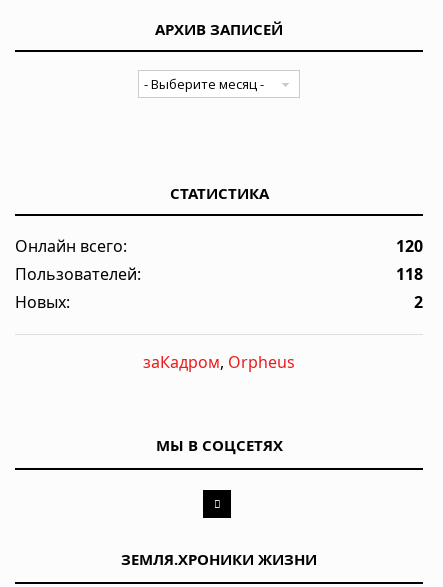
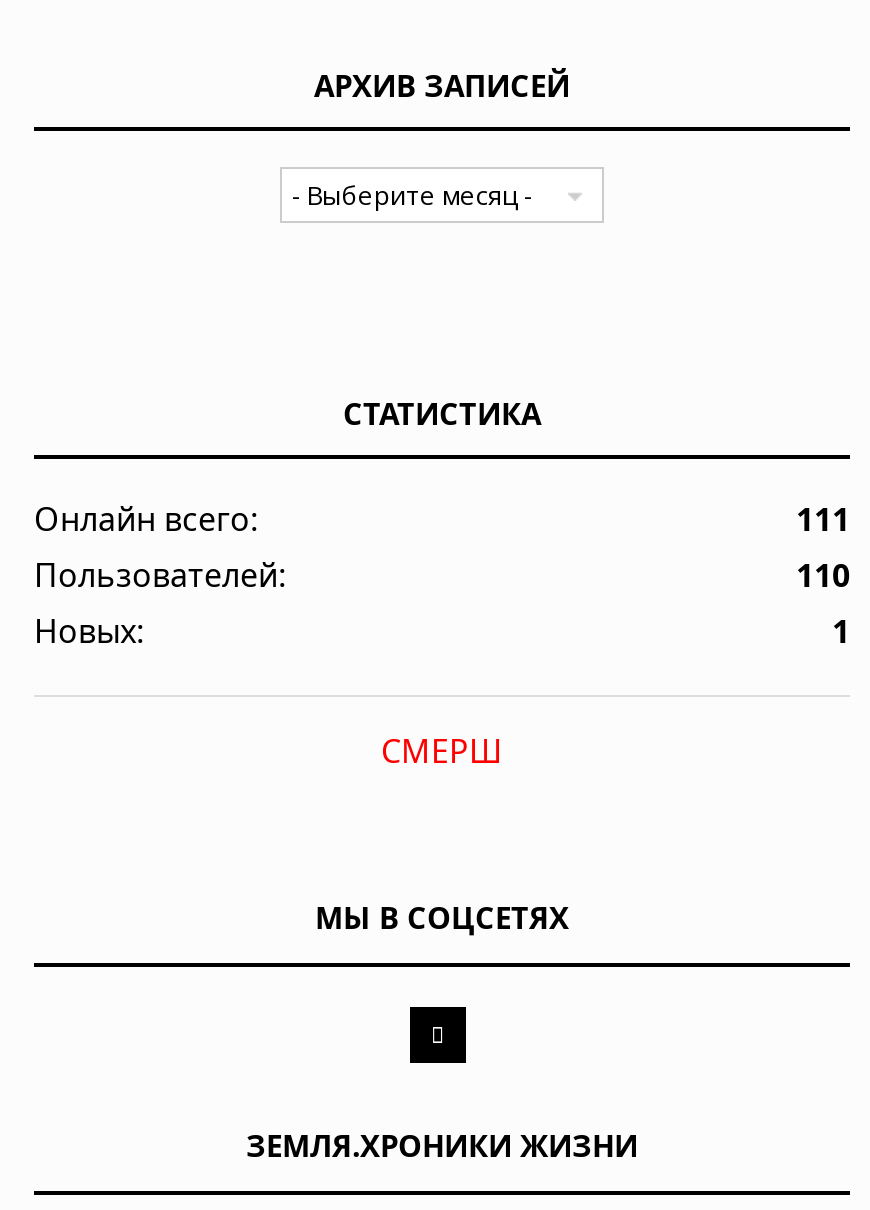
- 120
+ 111

- 118
+ 110

- 2
+ 1

- заКадром, Orpheus
+ СМЕРШ
